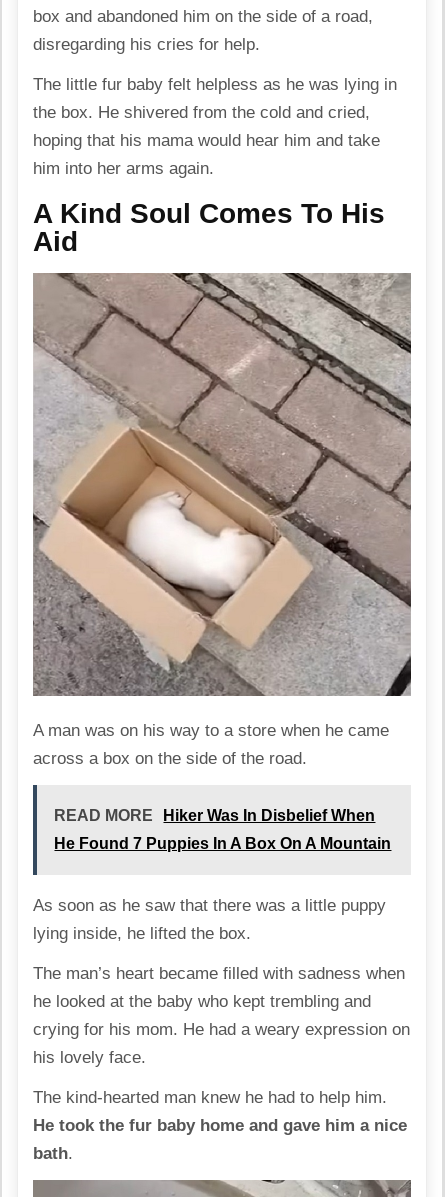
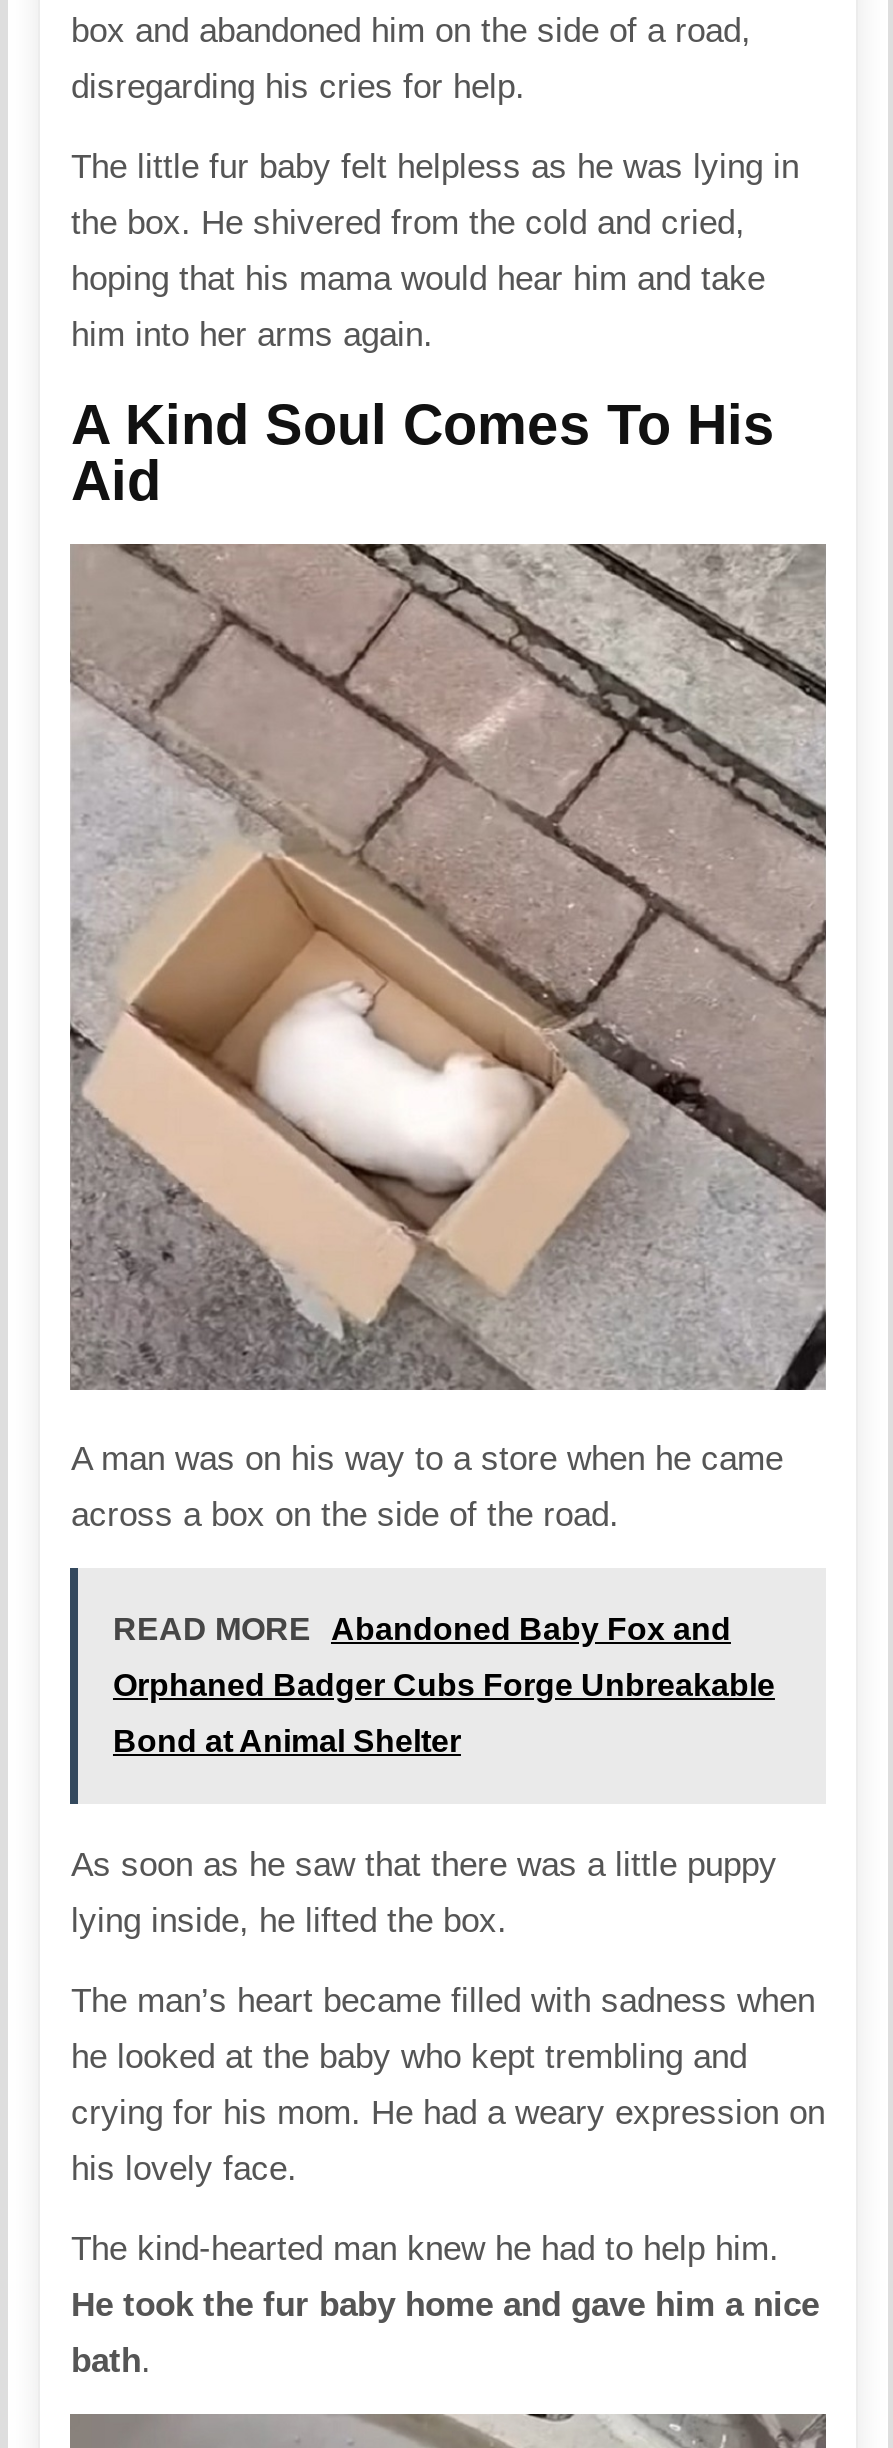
- READ MORE Hiker Was In Disbelief When
- He Found 7 Puppies In A Box On A Mountain
+ READ MORE Abandoned Baby Fox and
+ Orphaned Badger Cubs Forge Unbreakable
+ Bond at Animal Shelter
